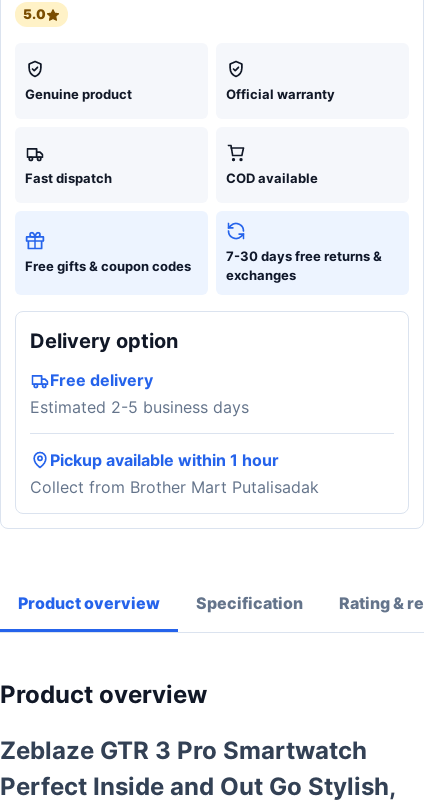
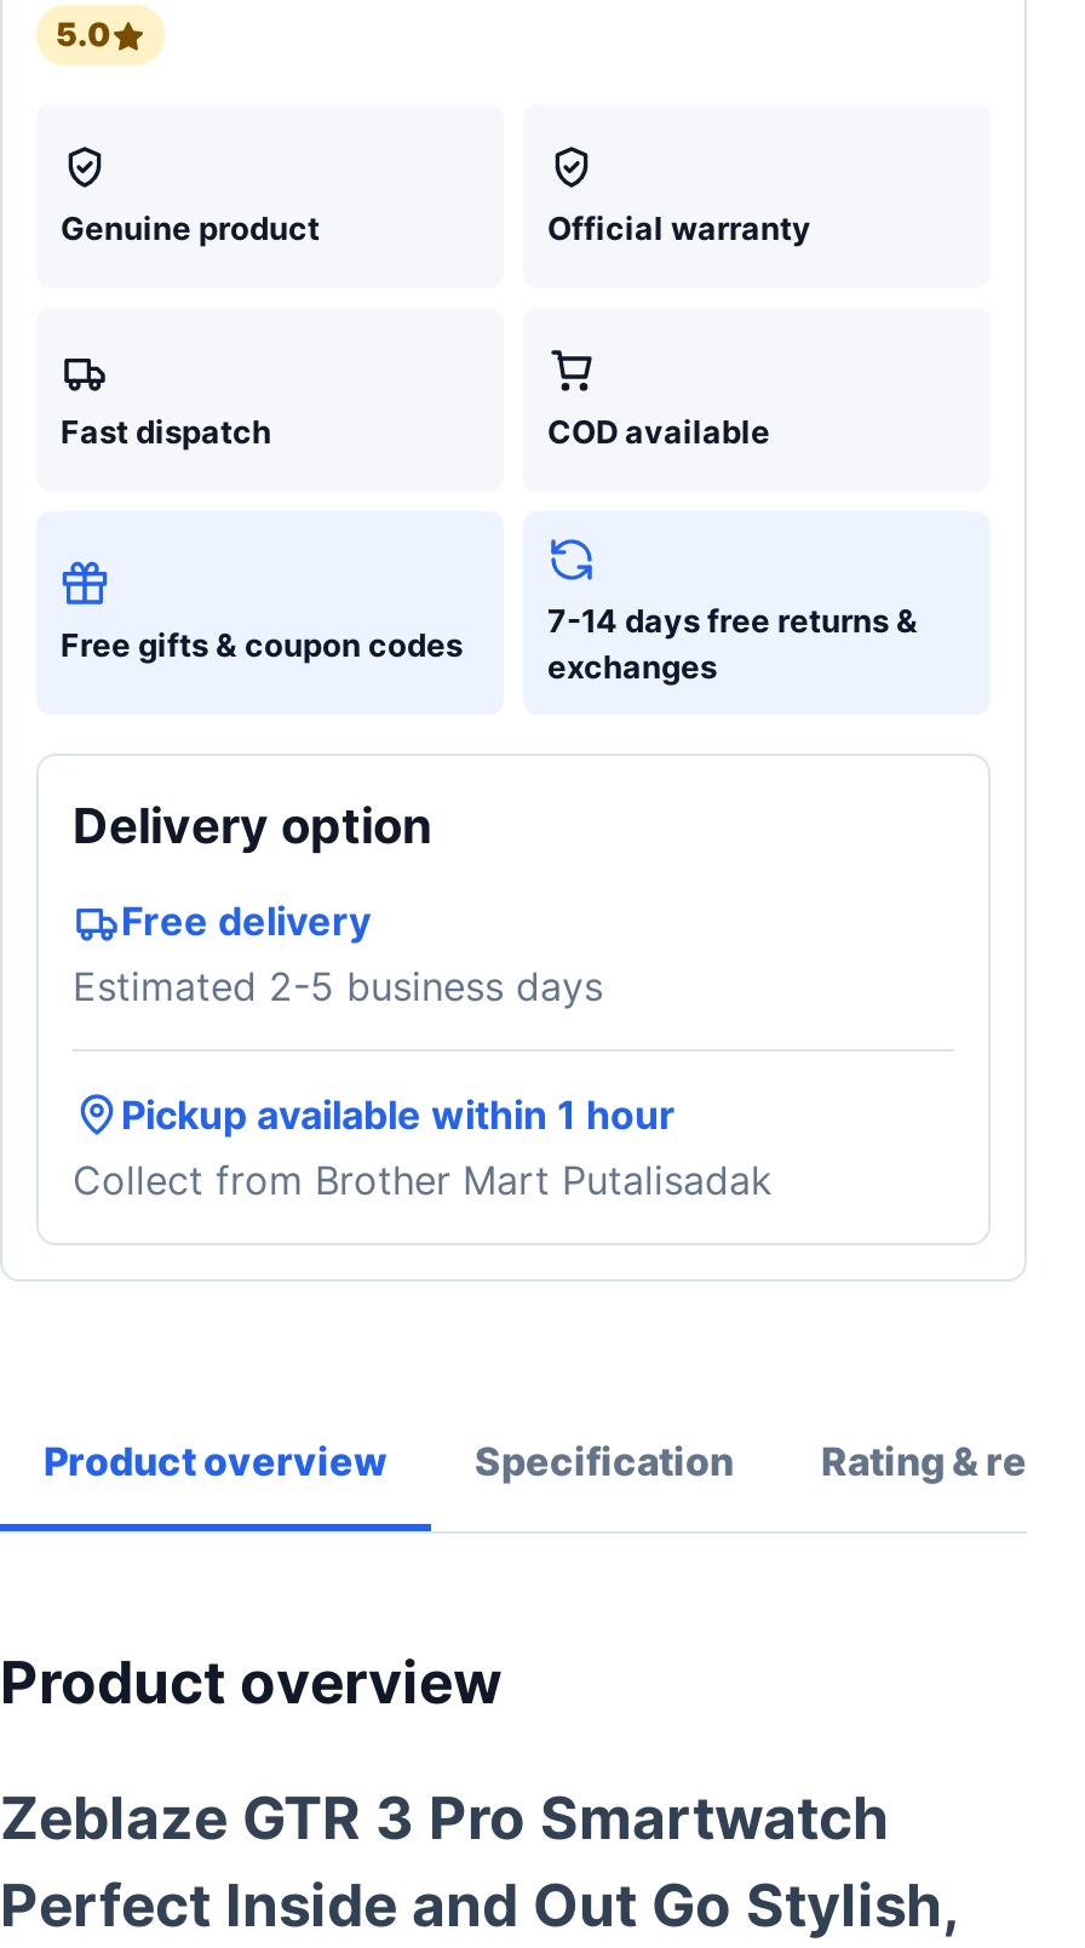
- 7-30 days free returns &
+ 7-14 days free returns &
